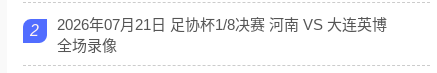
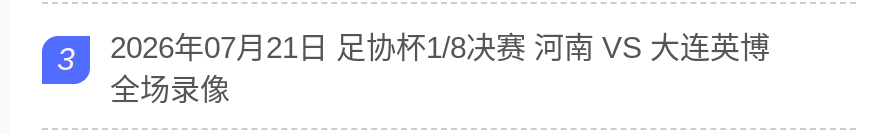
- 2 2026年07月21日 足协杯1/8决赛 河南 VS 大连英博
+ 3 2026年07月21日 足协杯1/8决赛 河南 VS 大连英博
